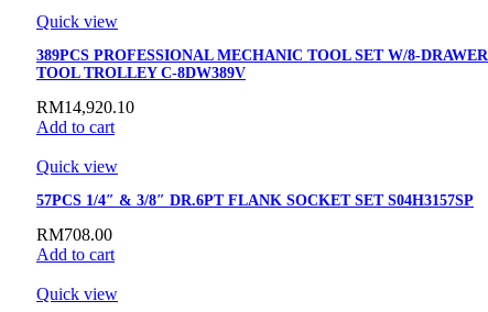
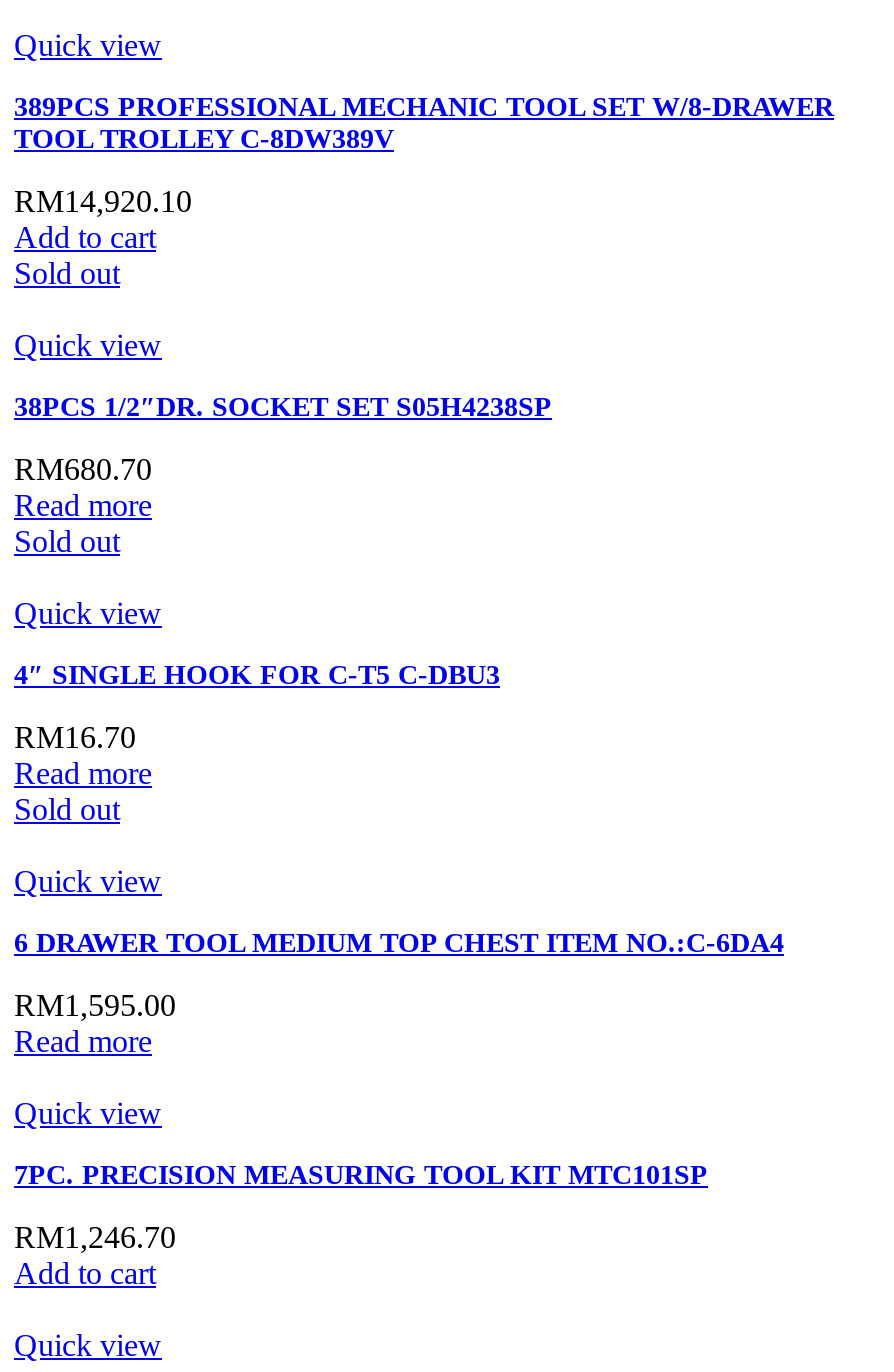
+ Sold out

- 57PCS 1/4″ & 3/8″ DR.6PT FLANK SOCKET SET S04H3157SP
- RM708.00
+ 38PCS 1/2″DR. SOCKET SET S05H4238SP
+ RM680.70
+ Read more
+ Sold out
+ Quick view
+ 4″ SINGLE HOOK FOR C-T5 C-DBU3
+ RM16.70
+ Read more
+ Sold out
+ Quick view
+ 6 DRAWER TOOL MEDIUM TOP CHEST ITEM NO.:C-6DA4
+ RM1,595.00
+ Read more
+ Quick view
+ 7PC. PRECISION MEASURING TOOL KIT MTC101SP
+ RM1,246.70
